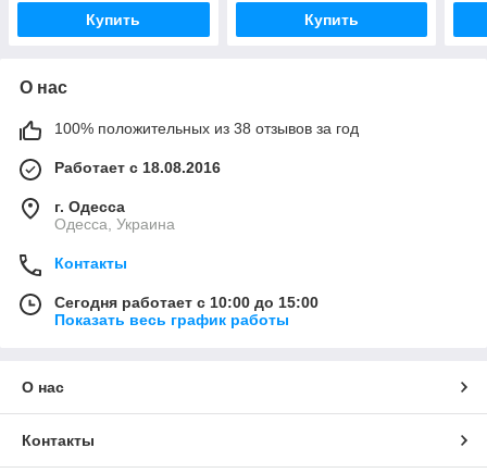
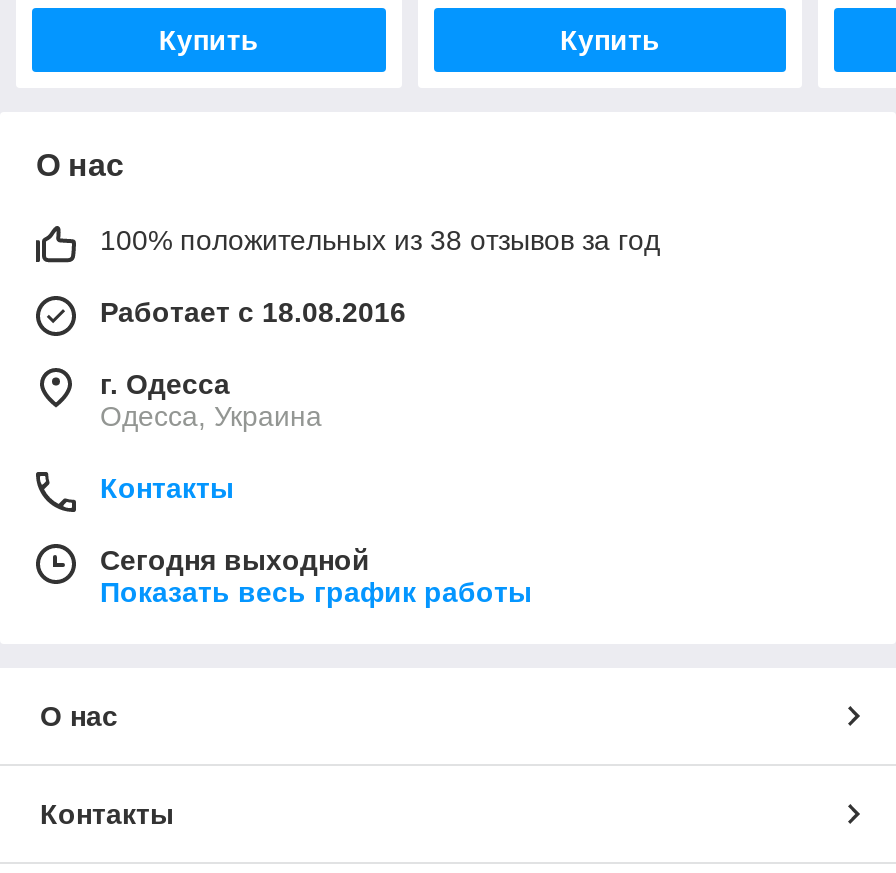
- Сегодня работает с 10:00 до 15:00
+ Сегодня выходной
